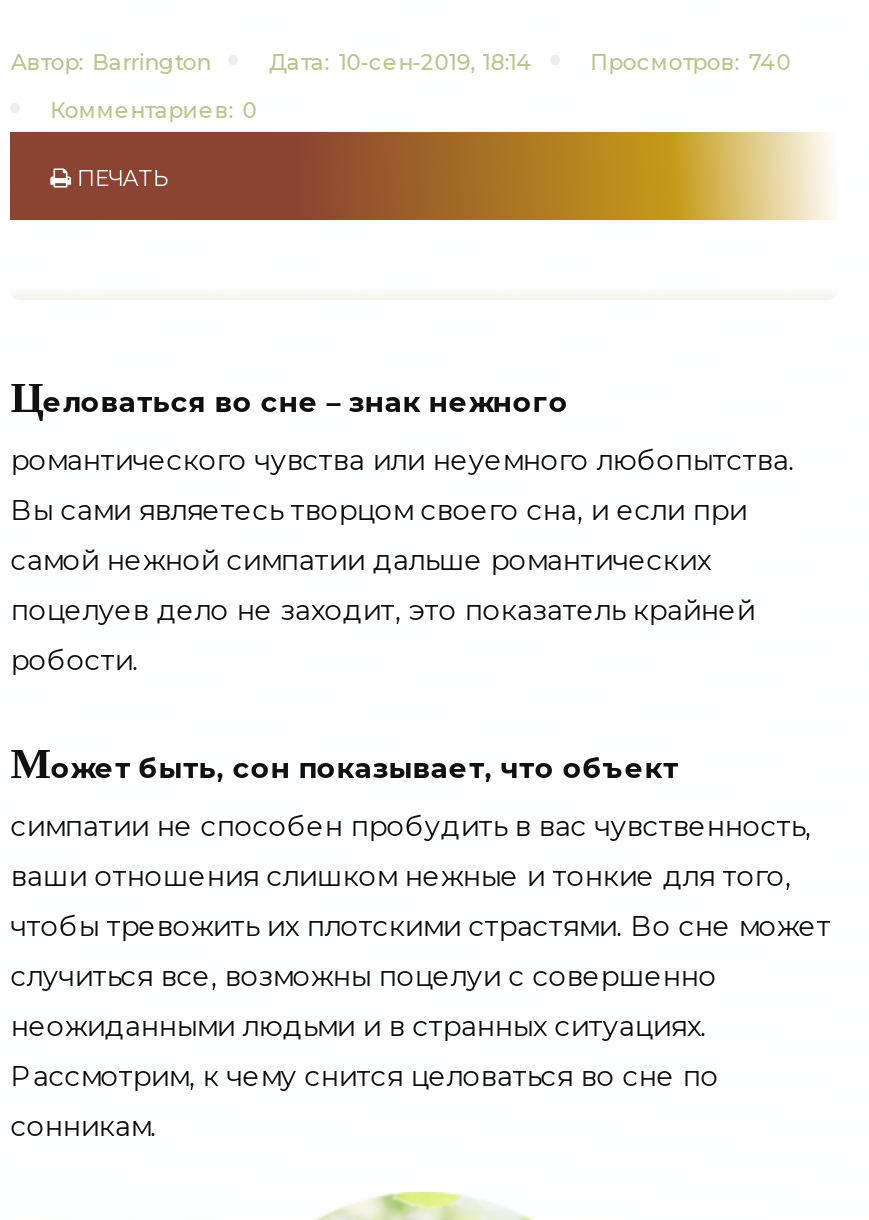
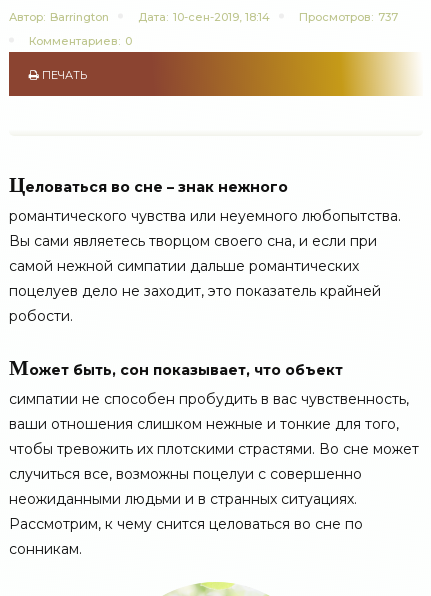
- Просмотров: 740
+ Просмотров: 737
